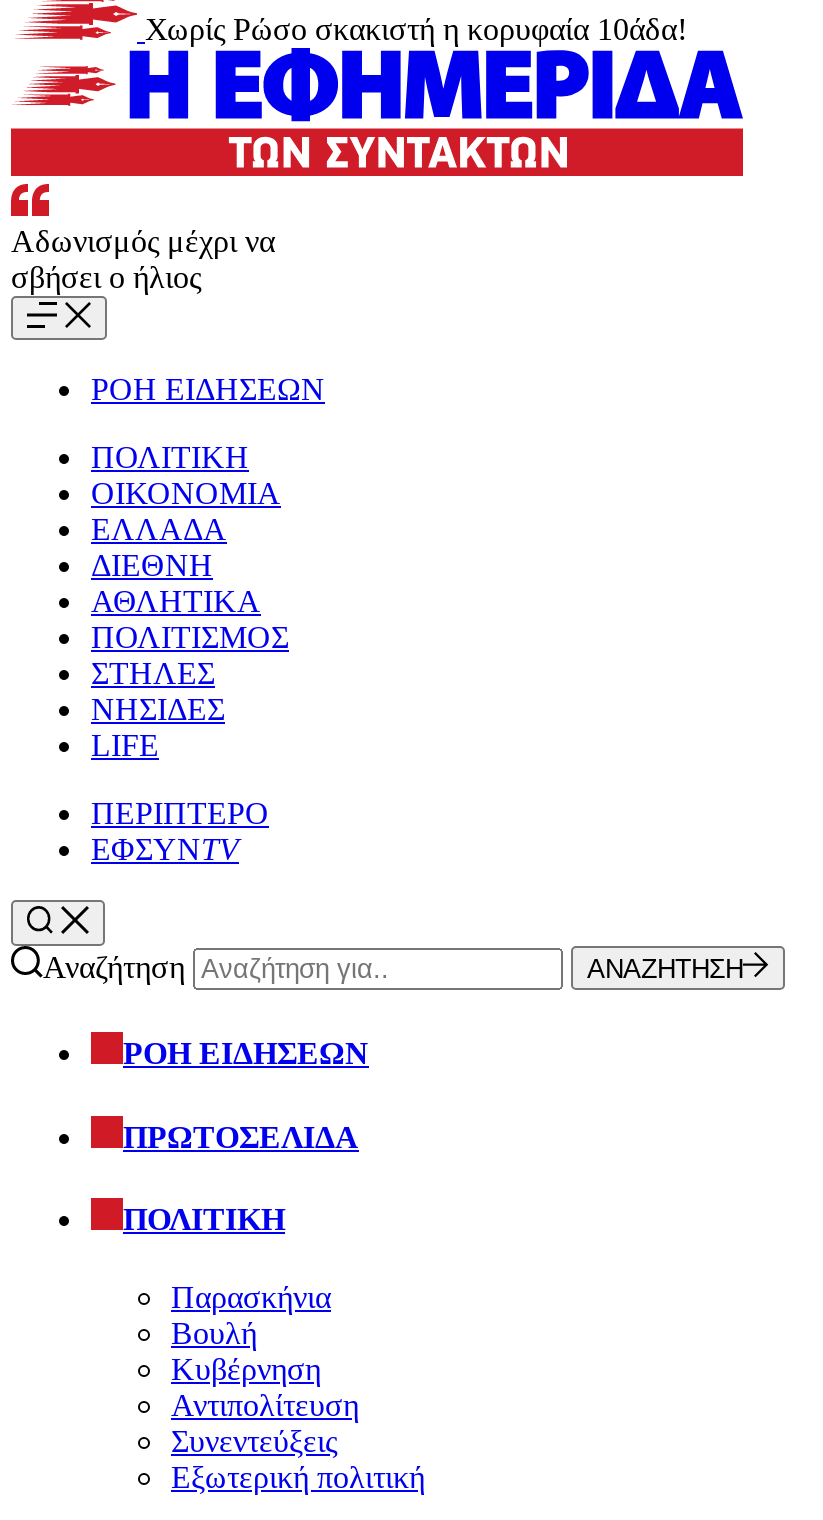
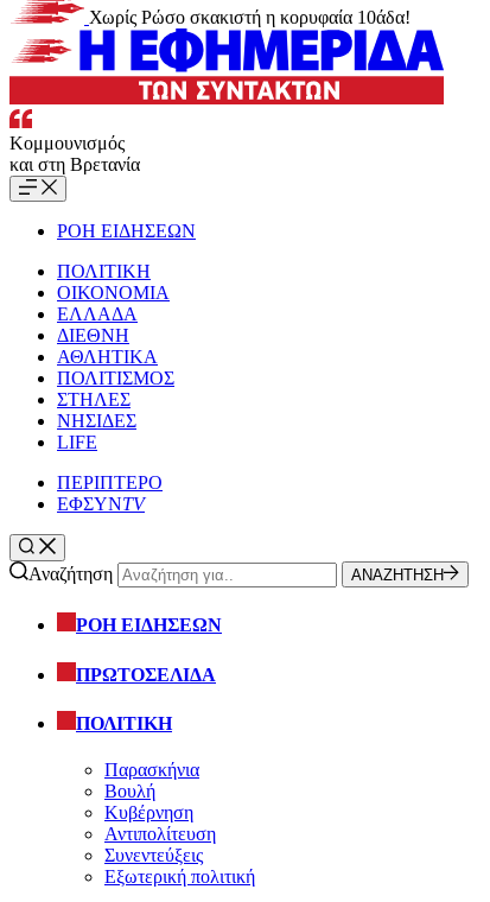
- Αδωνισμός μέχρι να
- σβήσει ο ήλιος
+ Κομμουνισμός
+ και στη Βρετανία
